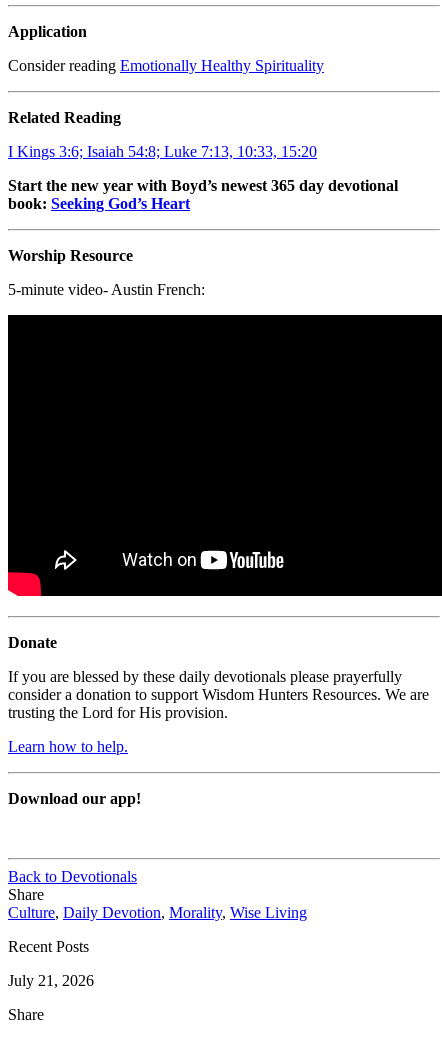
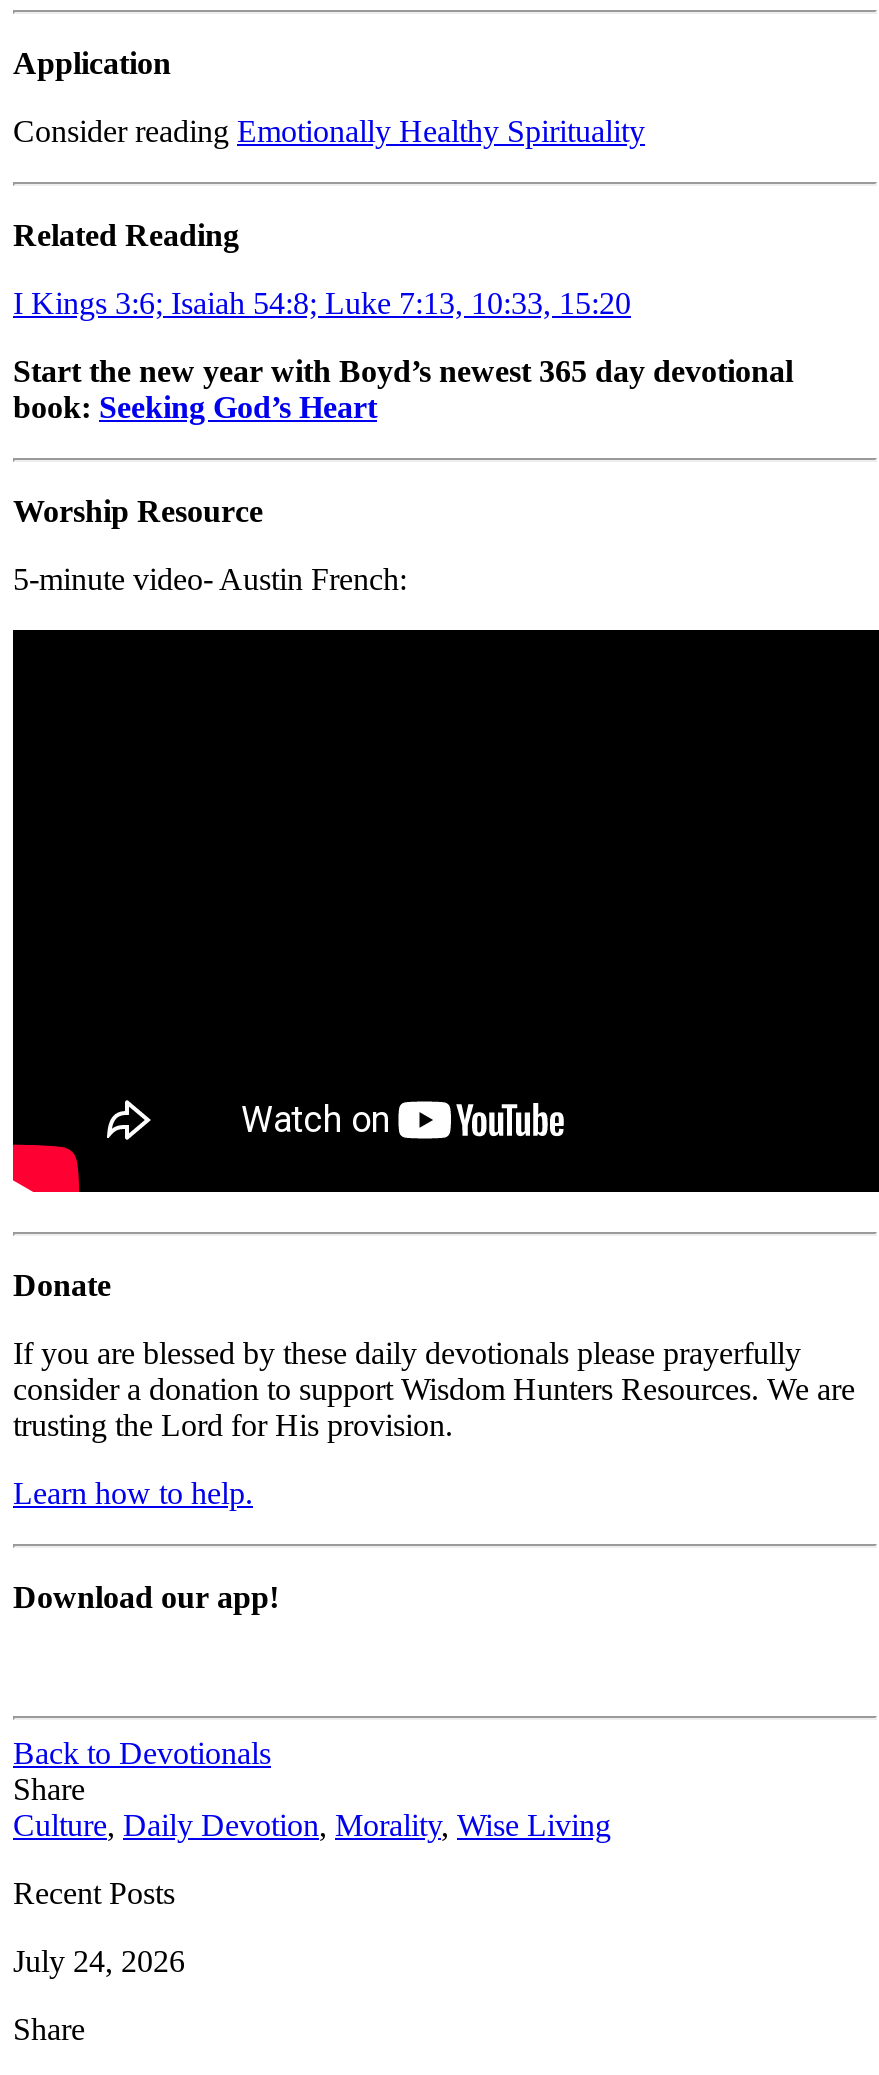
- July 21, 2026
+ July 24, 2026
